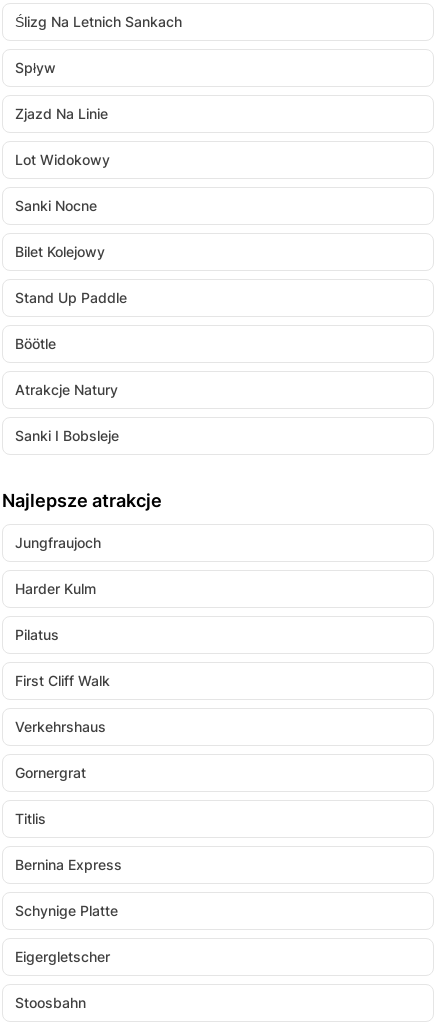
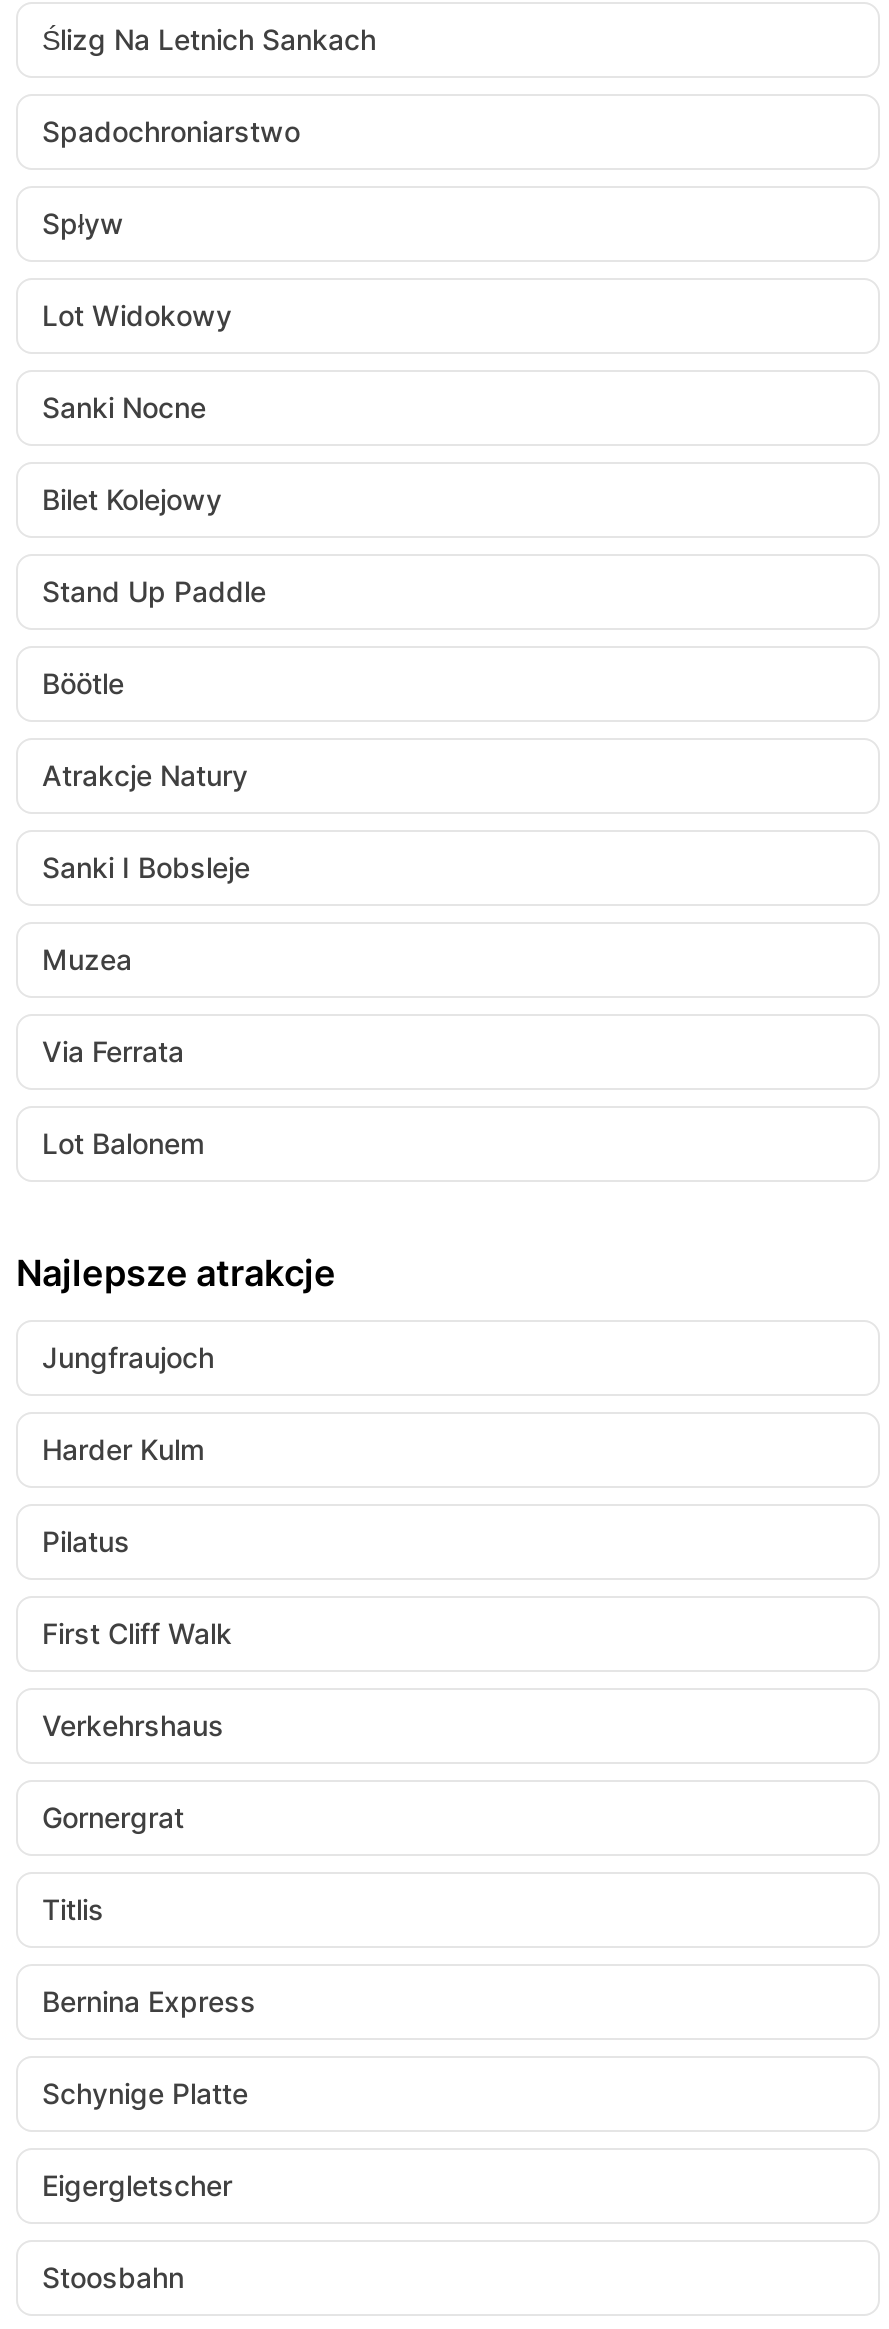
+ Spadochroniarstwo

- Zjazd Na Linie

+ Muzea
+ Via Ferrata
+ Lot Balonem
